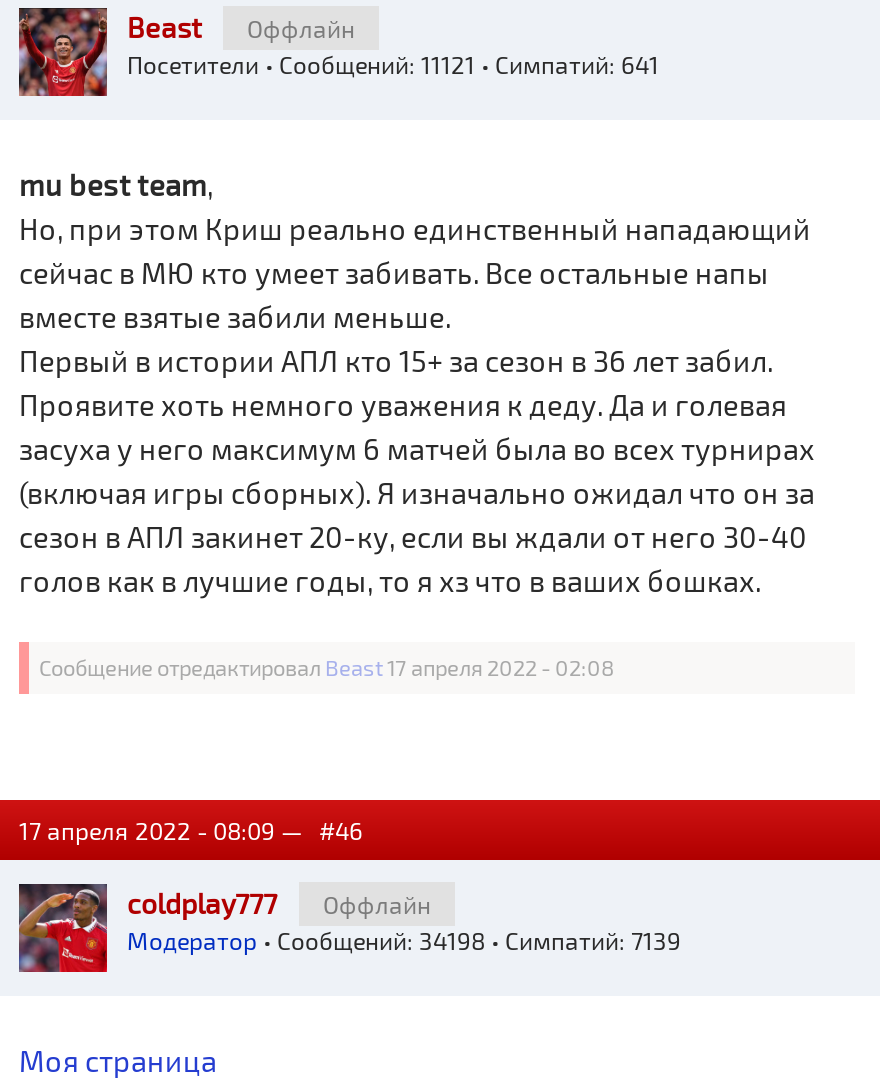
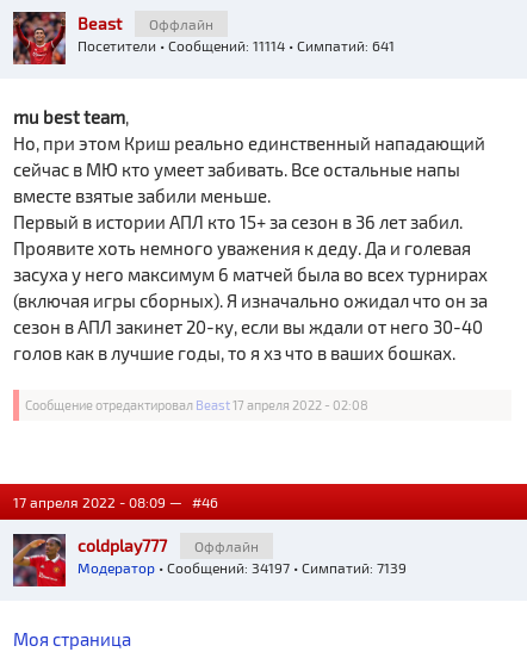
- Посетители • Сообщений: 11121 • Симпатий: 641
+ Посетители • Сообщений: 11114 • Симпатий: 641

- Модератор • Сообщений: 34198 • Симпатий: 7139
+ Модератор • Сообщений: 34197 • Симпатий: 7139
